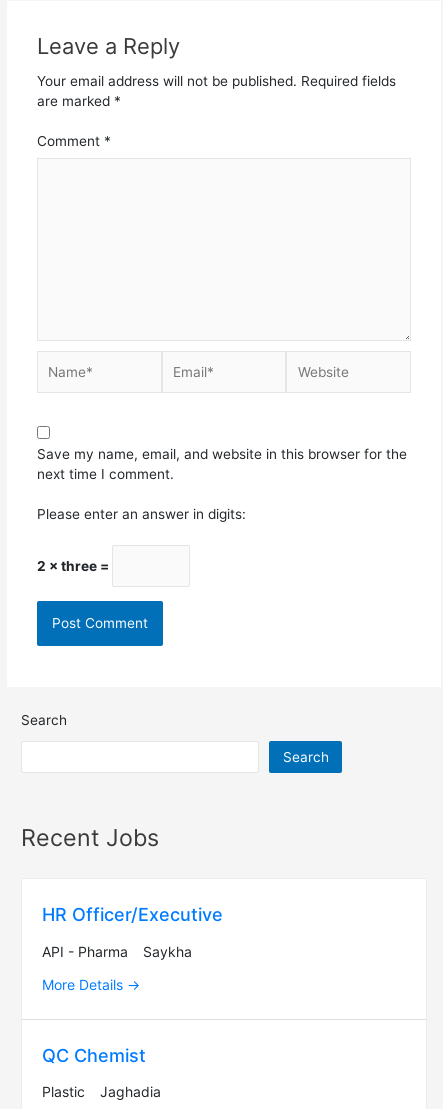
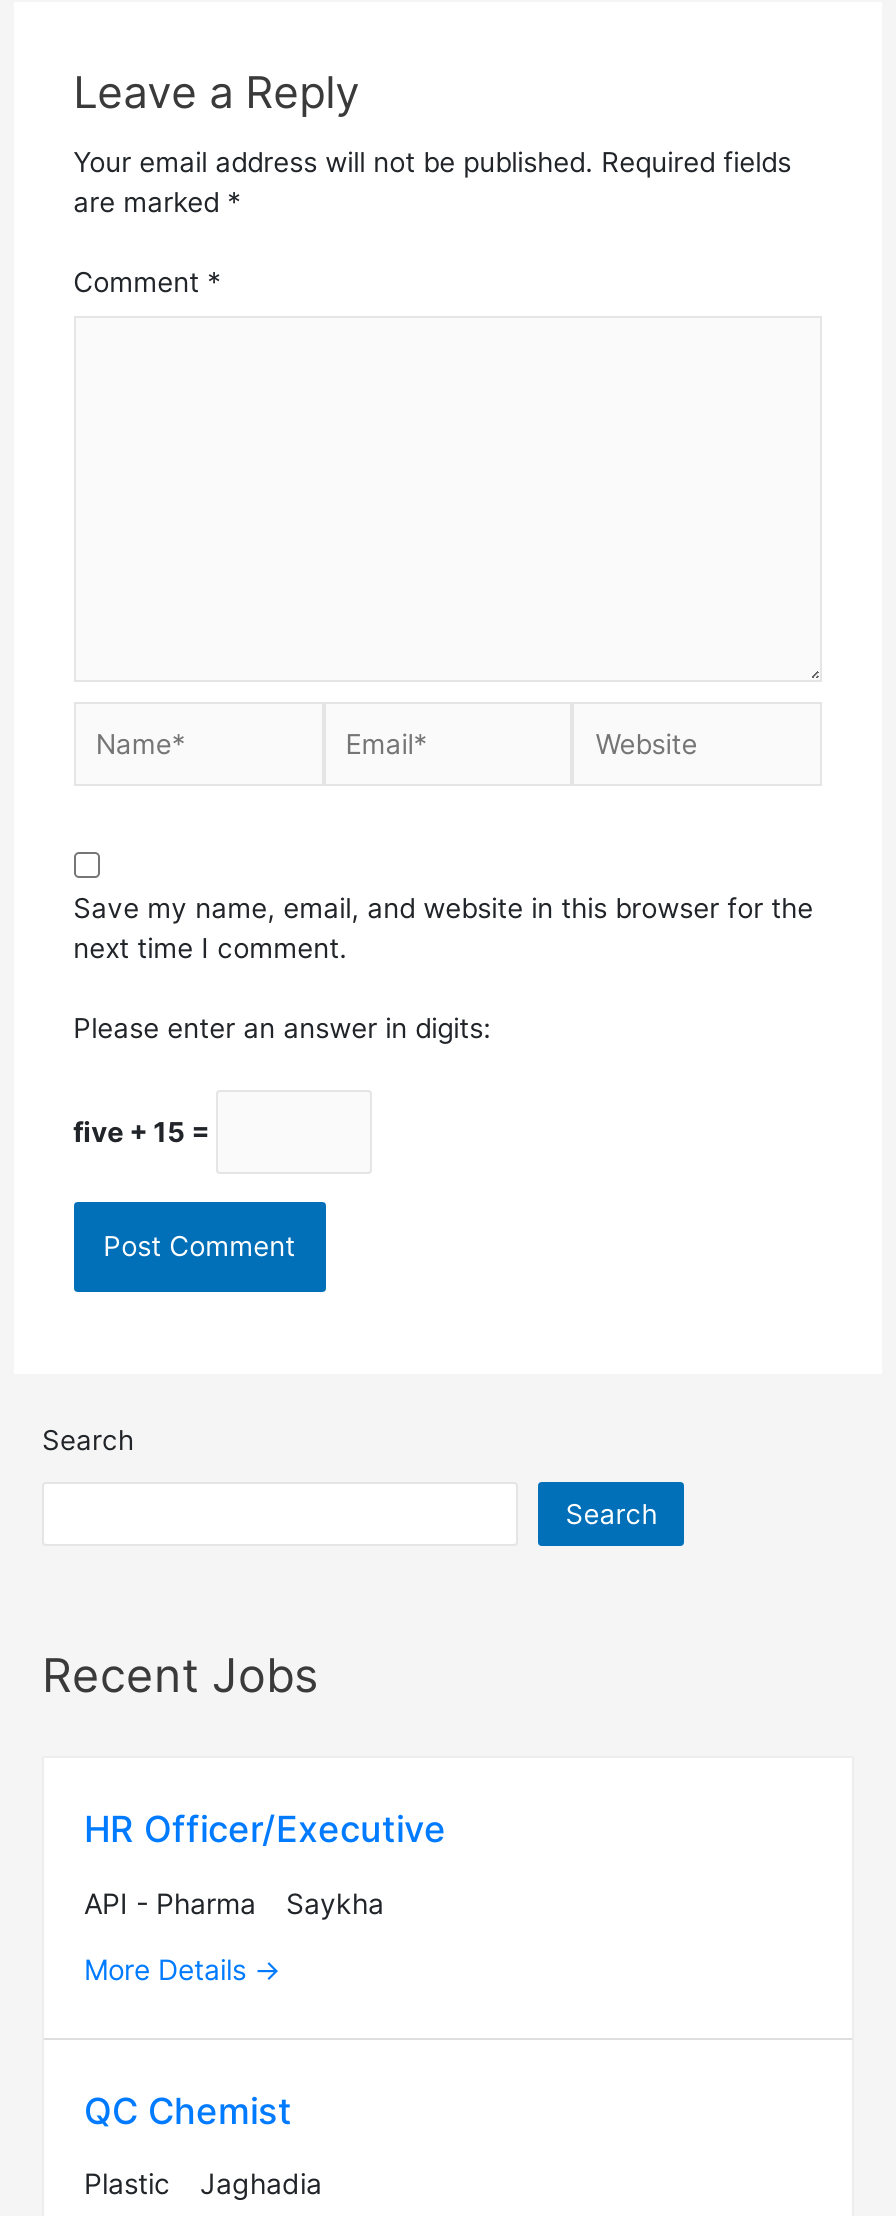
- 2 × three =
+ five + 15 =
